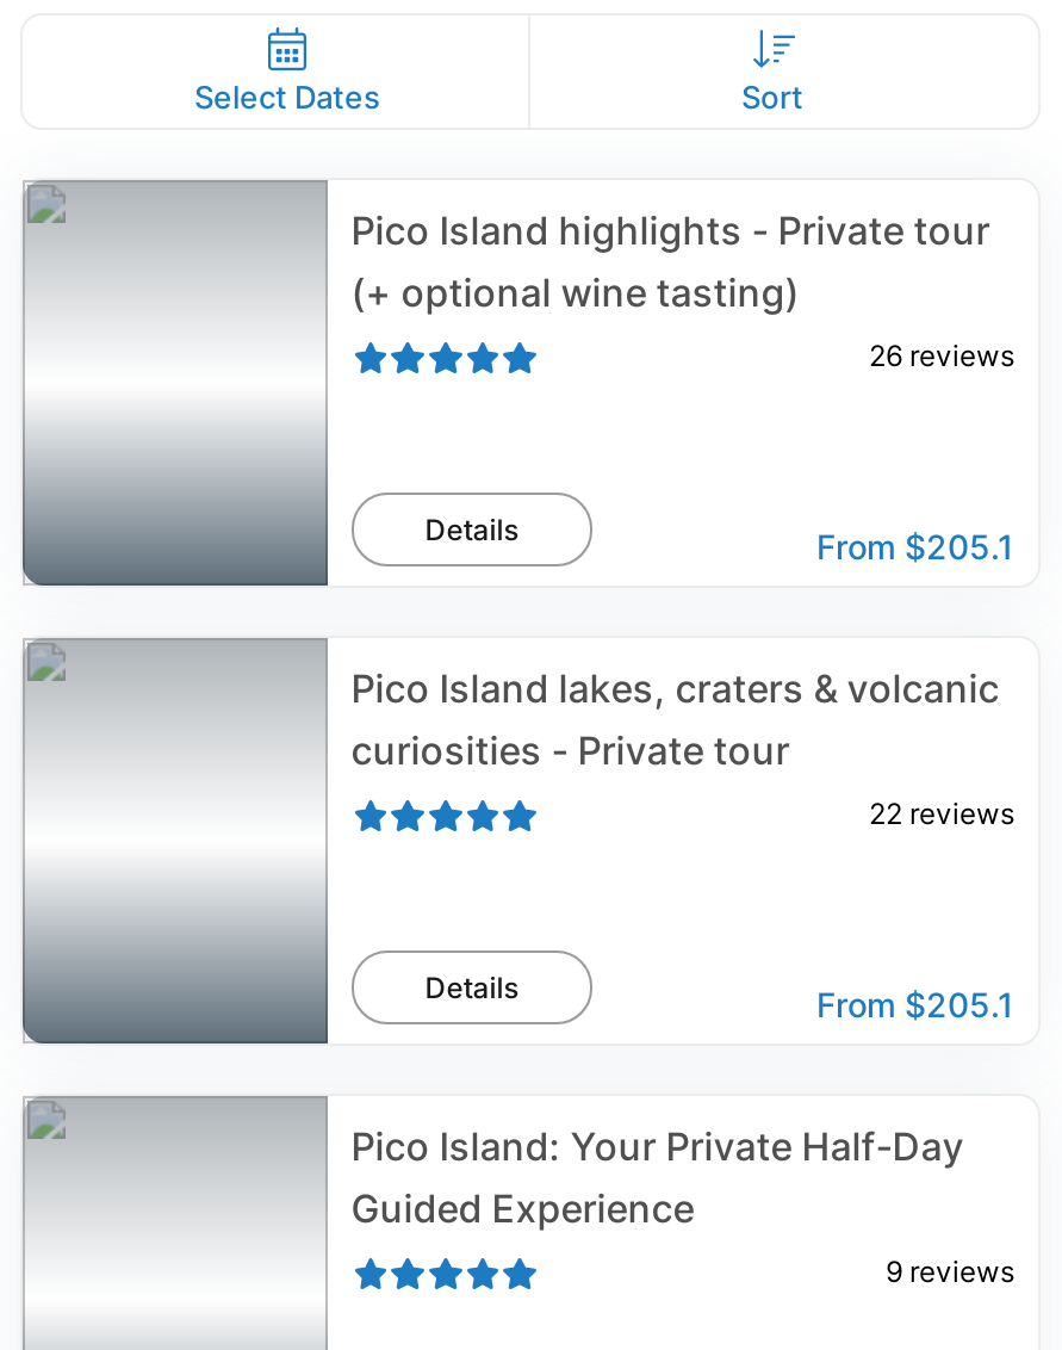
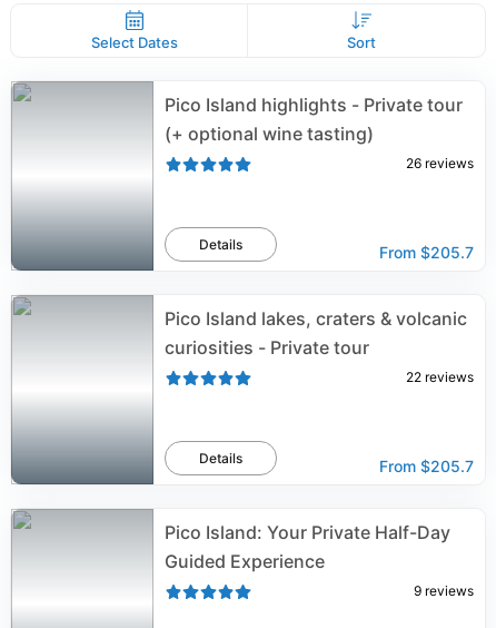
- From $205.1
+ From $205.7

- From $205.1
+ From $205.7
